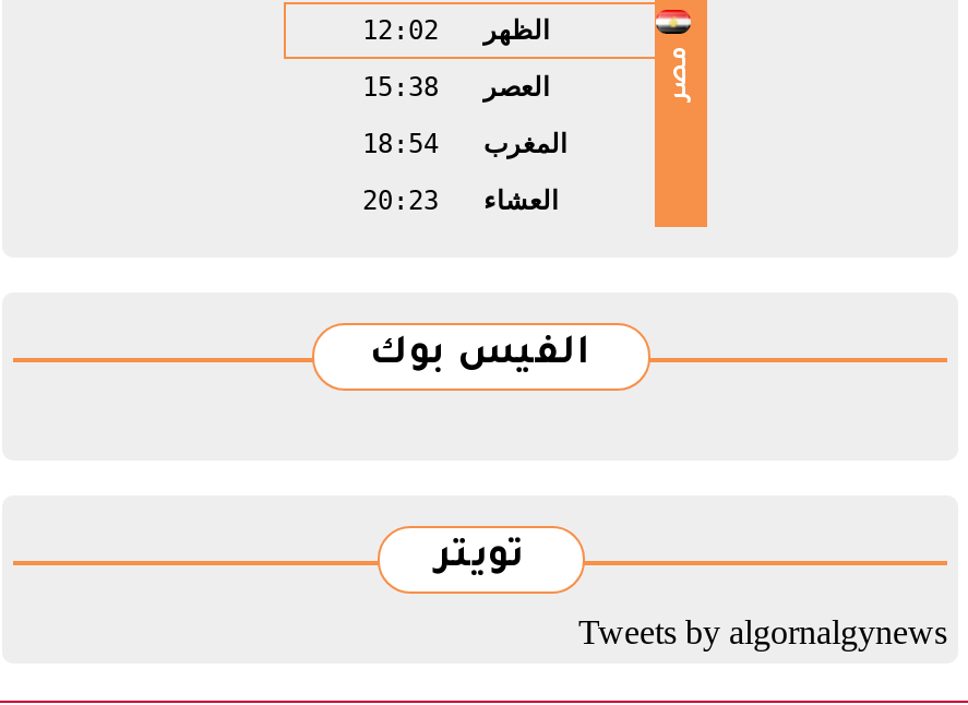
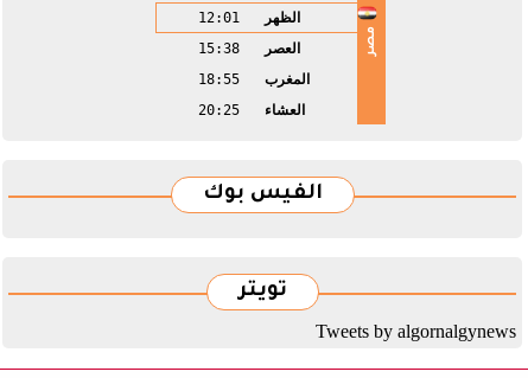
- الظهر 12:02
+ الظهر 12:01

- المغرب 18:54
+ المغرب 18:55

- العشاء 20:23
+ العشاء 20:25
